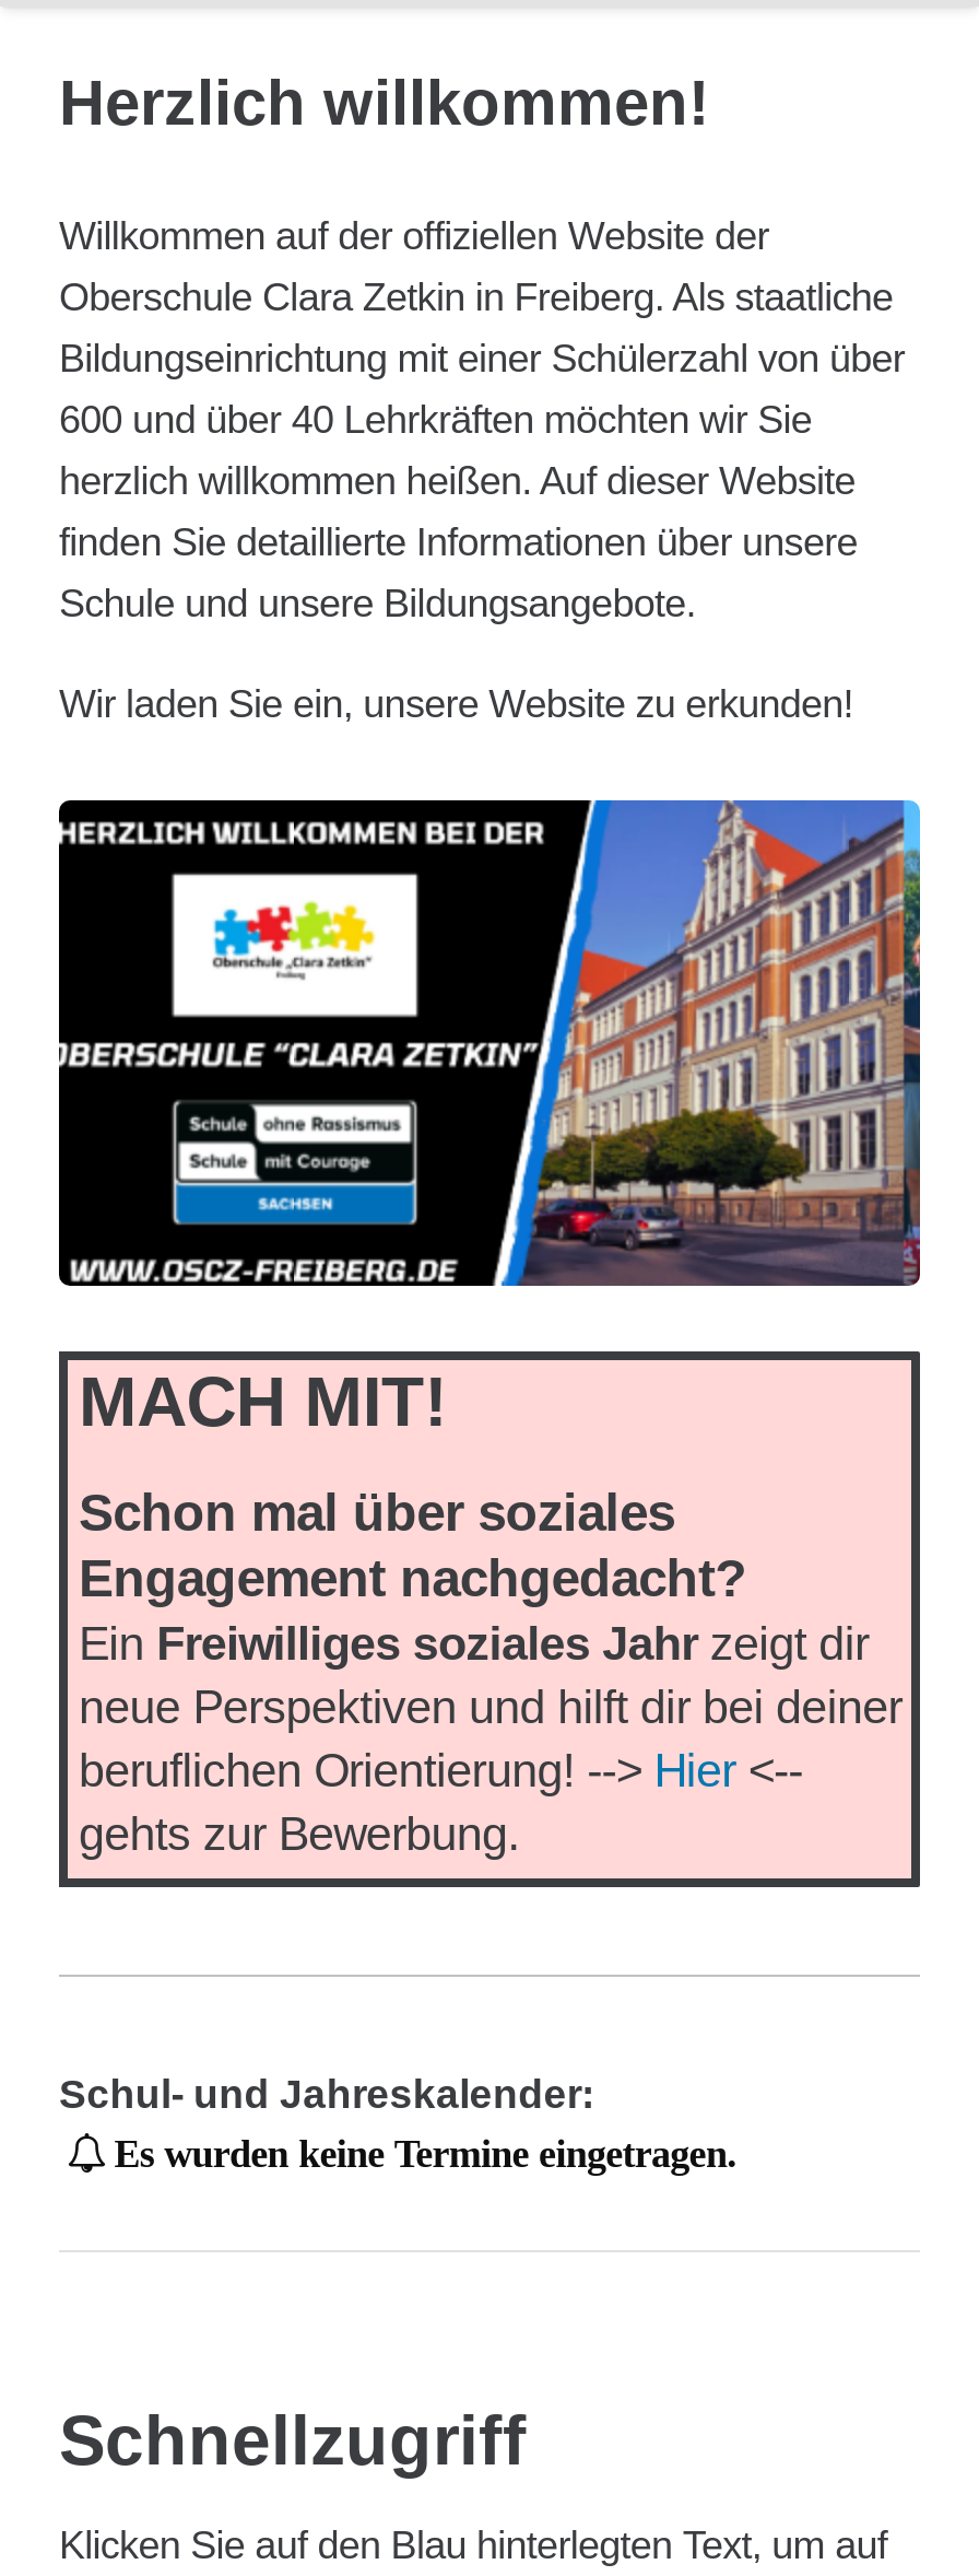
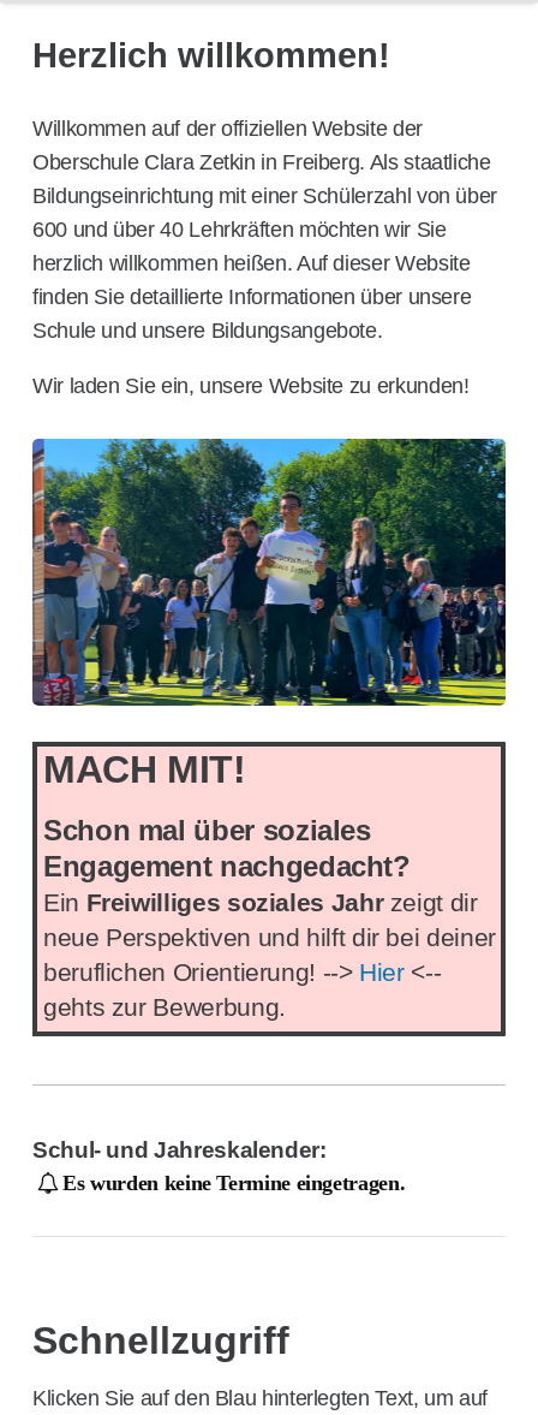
- [image]
+ [image]
